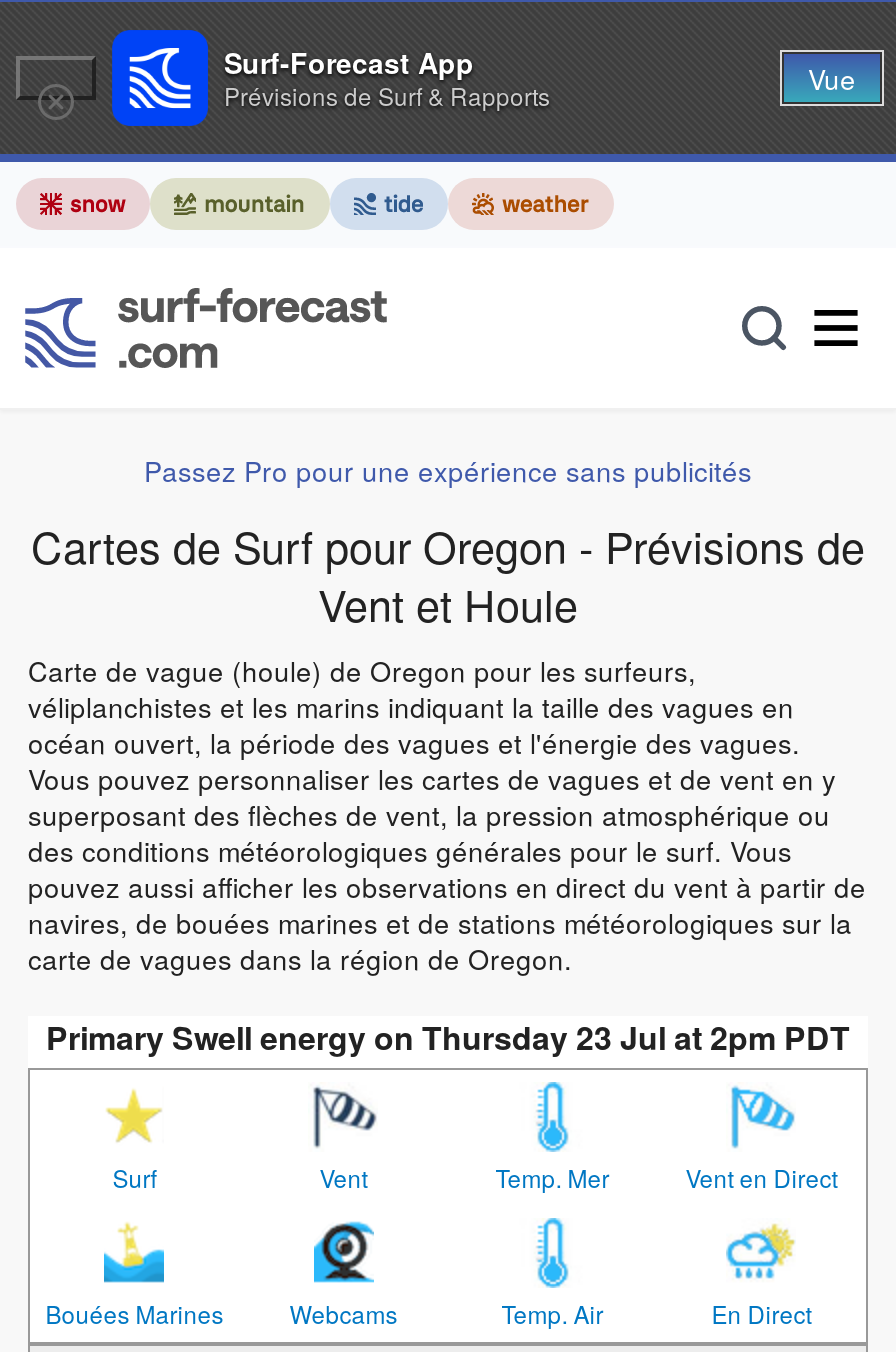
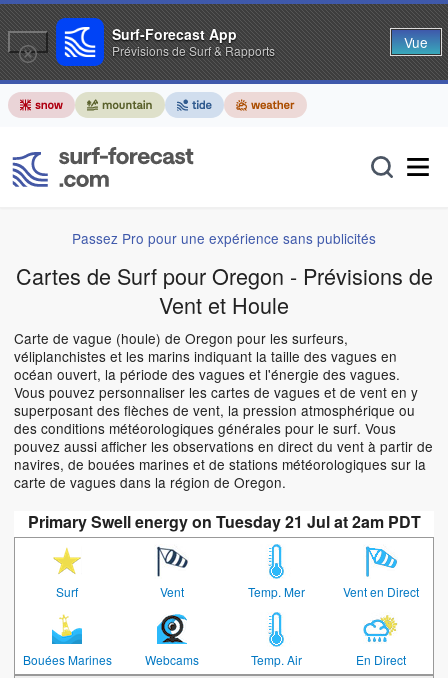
- Primary Swell energy on Thursday 23 Jul at 2pm PDT
+ Primary Swell energy on Tuesday 21 Jul at 2am PDT
